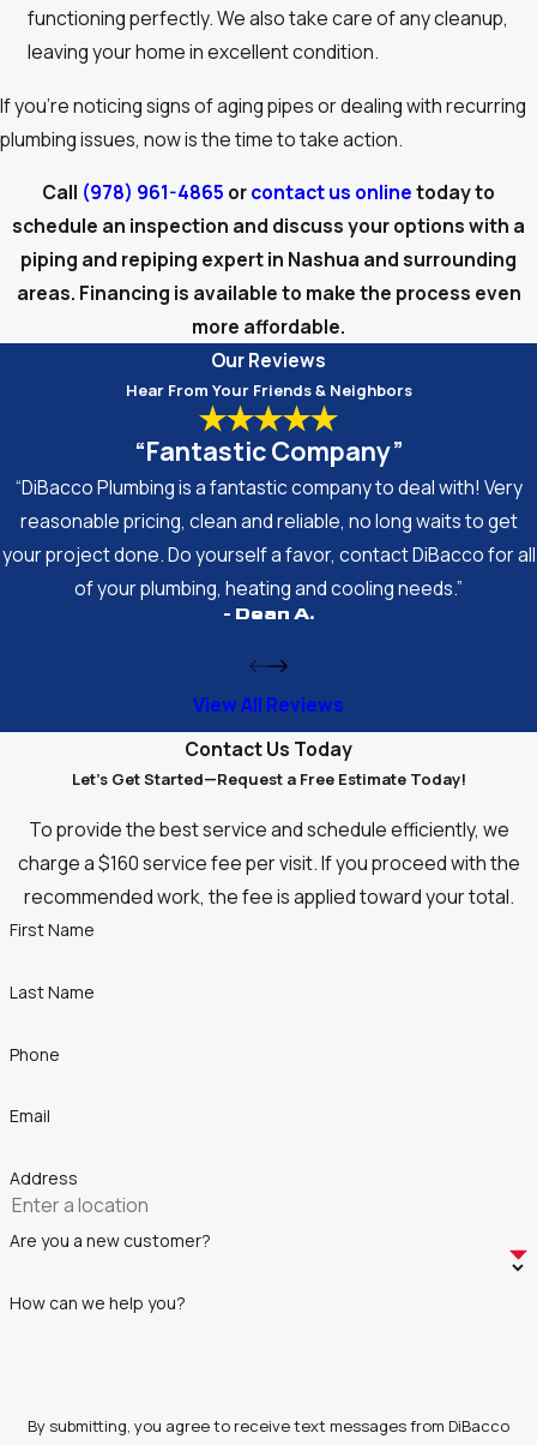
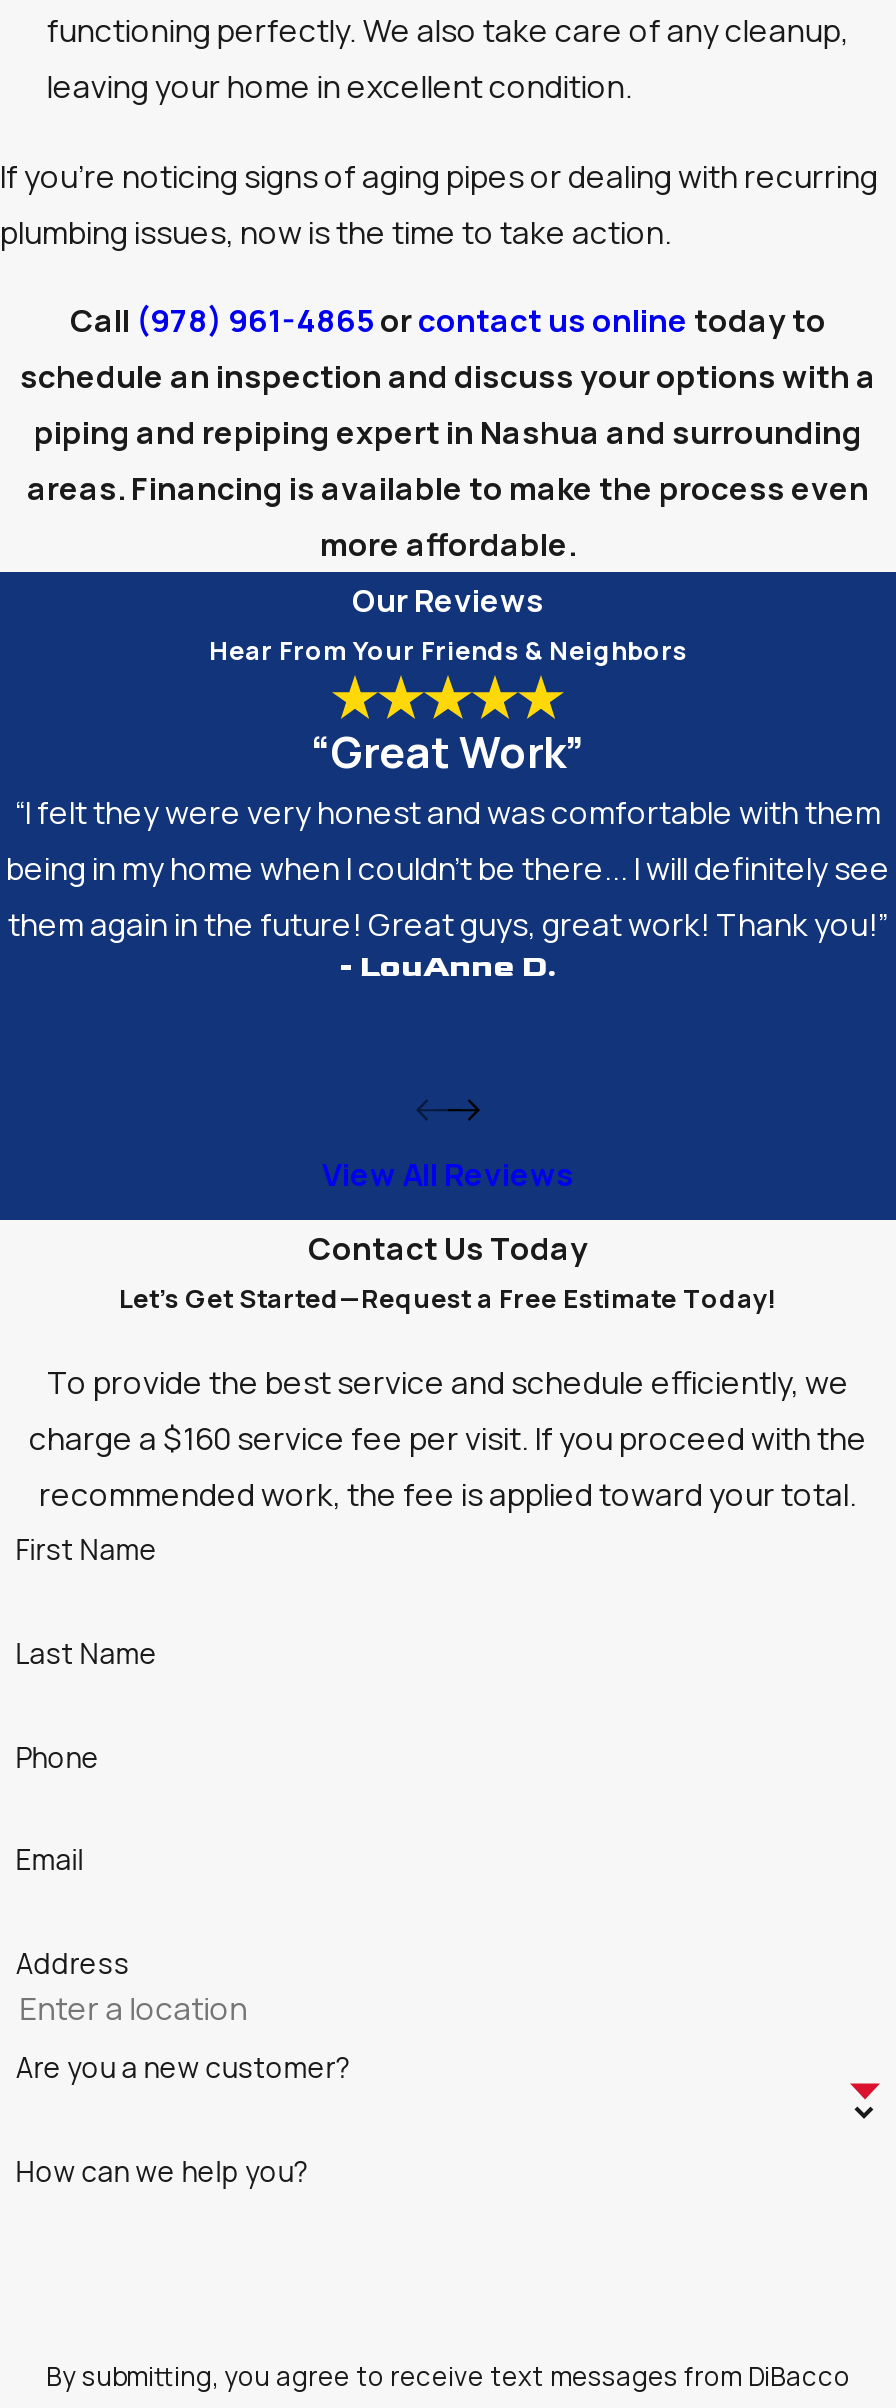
- “Fantastic Company”
- “DiBacco Plumbing is a fantastic company to deal with! Very
- reasonable pricing, clean and reliable, no long waits to get
- your project done. Do yourself a favor, contact DiBacco for all
- of your plumbing, heating and cooling needs.”
- - Dean A.
+ “Great Work”
+ “I felt they were very honest and was comfortable with them
+ being in my home when I couldn’t be there... I will definitely see
+ them again in the future! Great guys, great work! Thank you!”
+ - LouAnne D.
